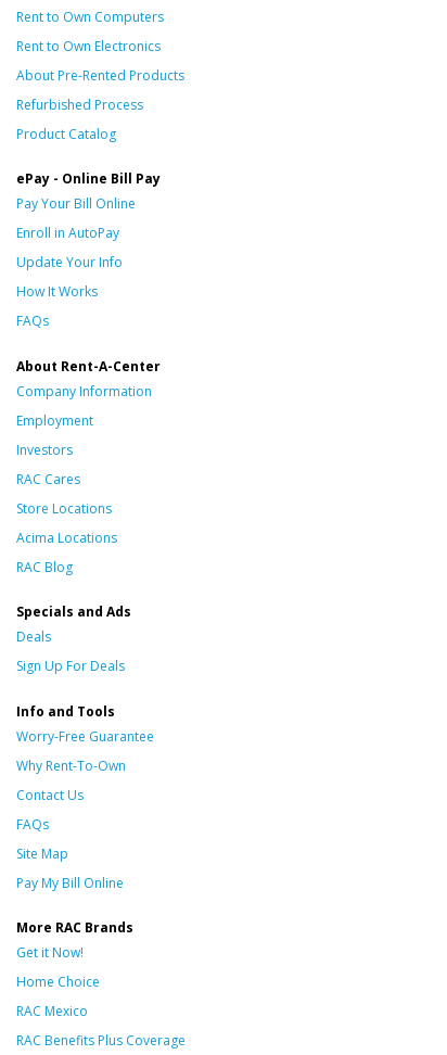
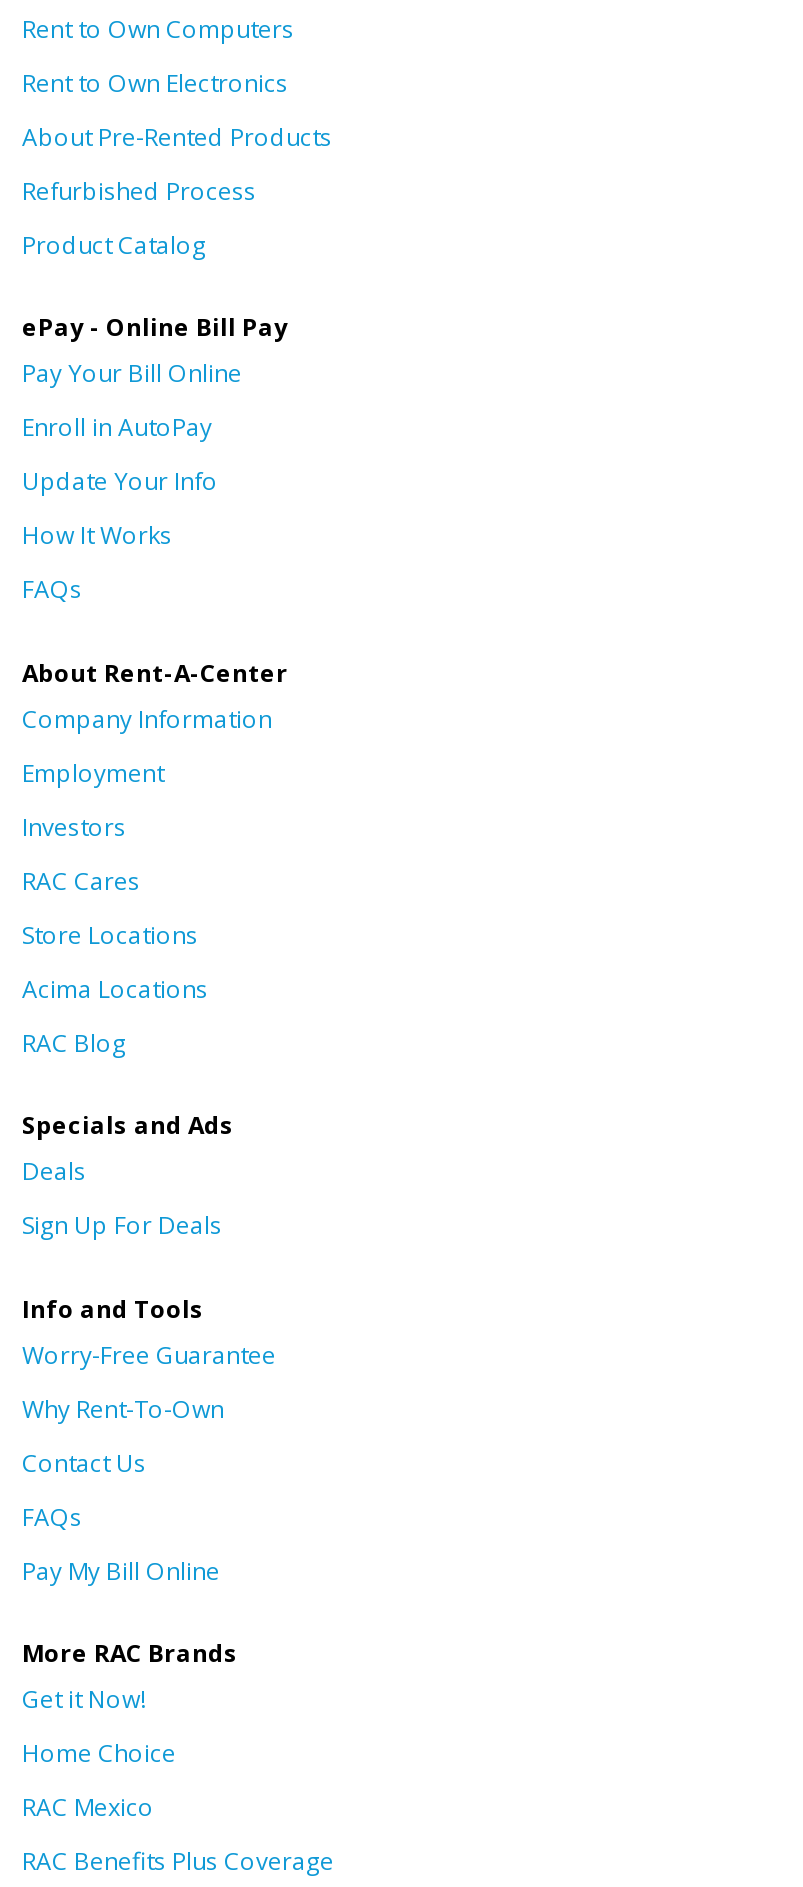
- Site Map
